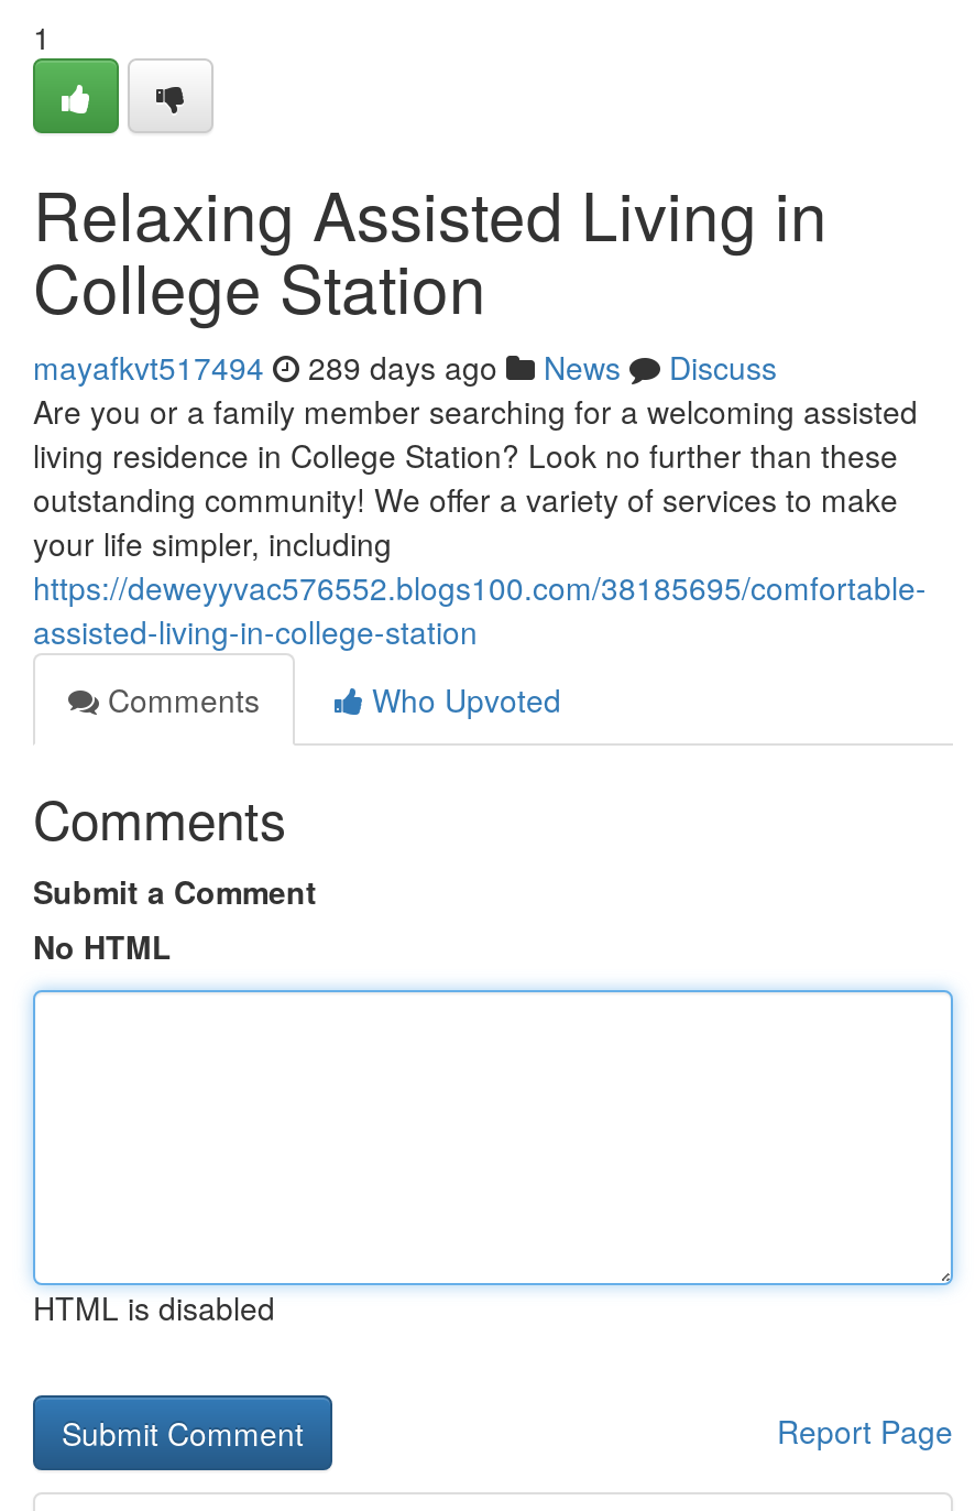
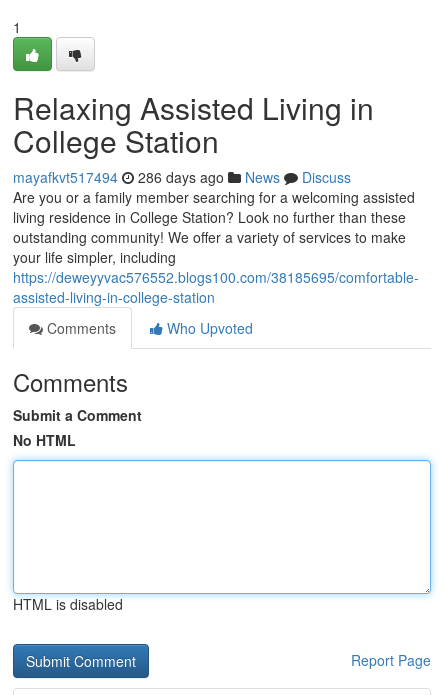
- mayafkvt517494 289 days ago News Discuss
+ mayafkvt517494 286 days ago News Discuss
